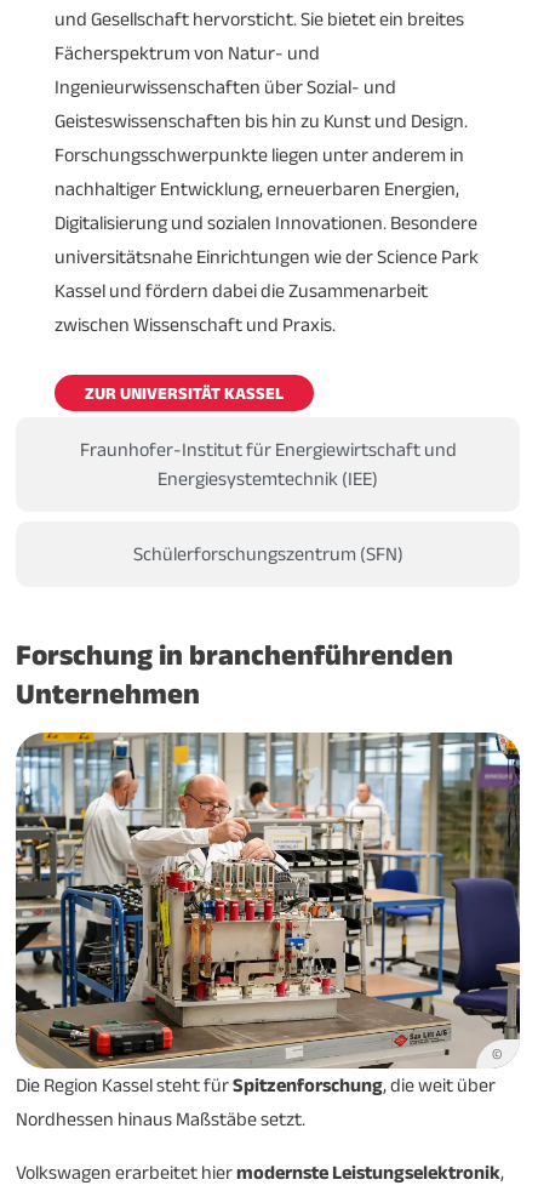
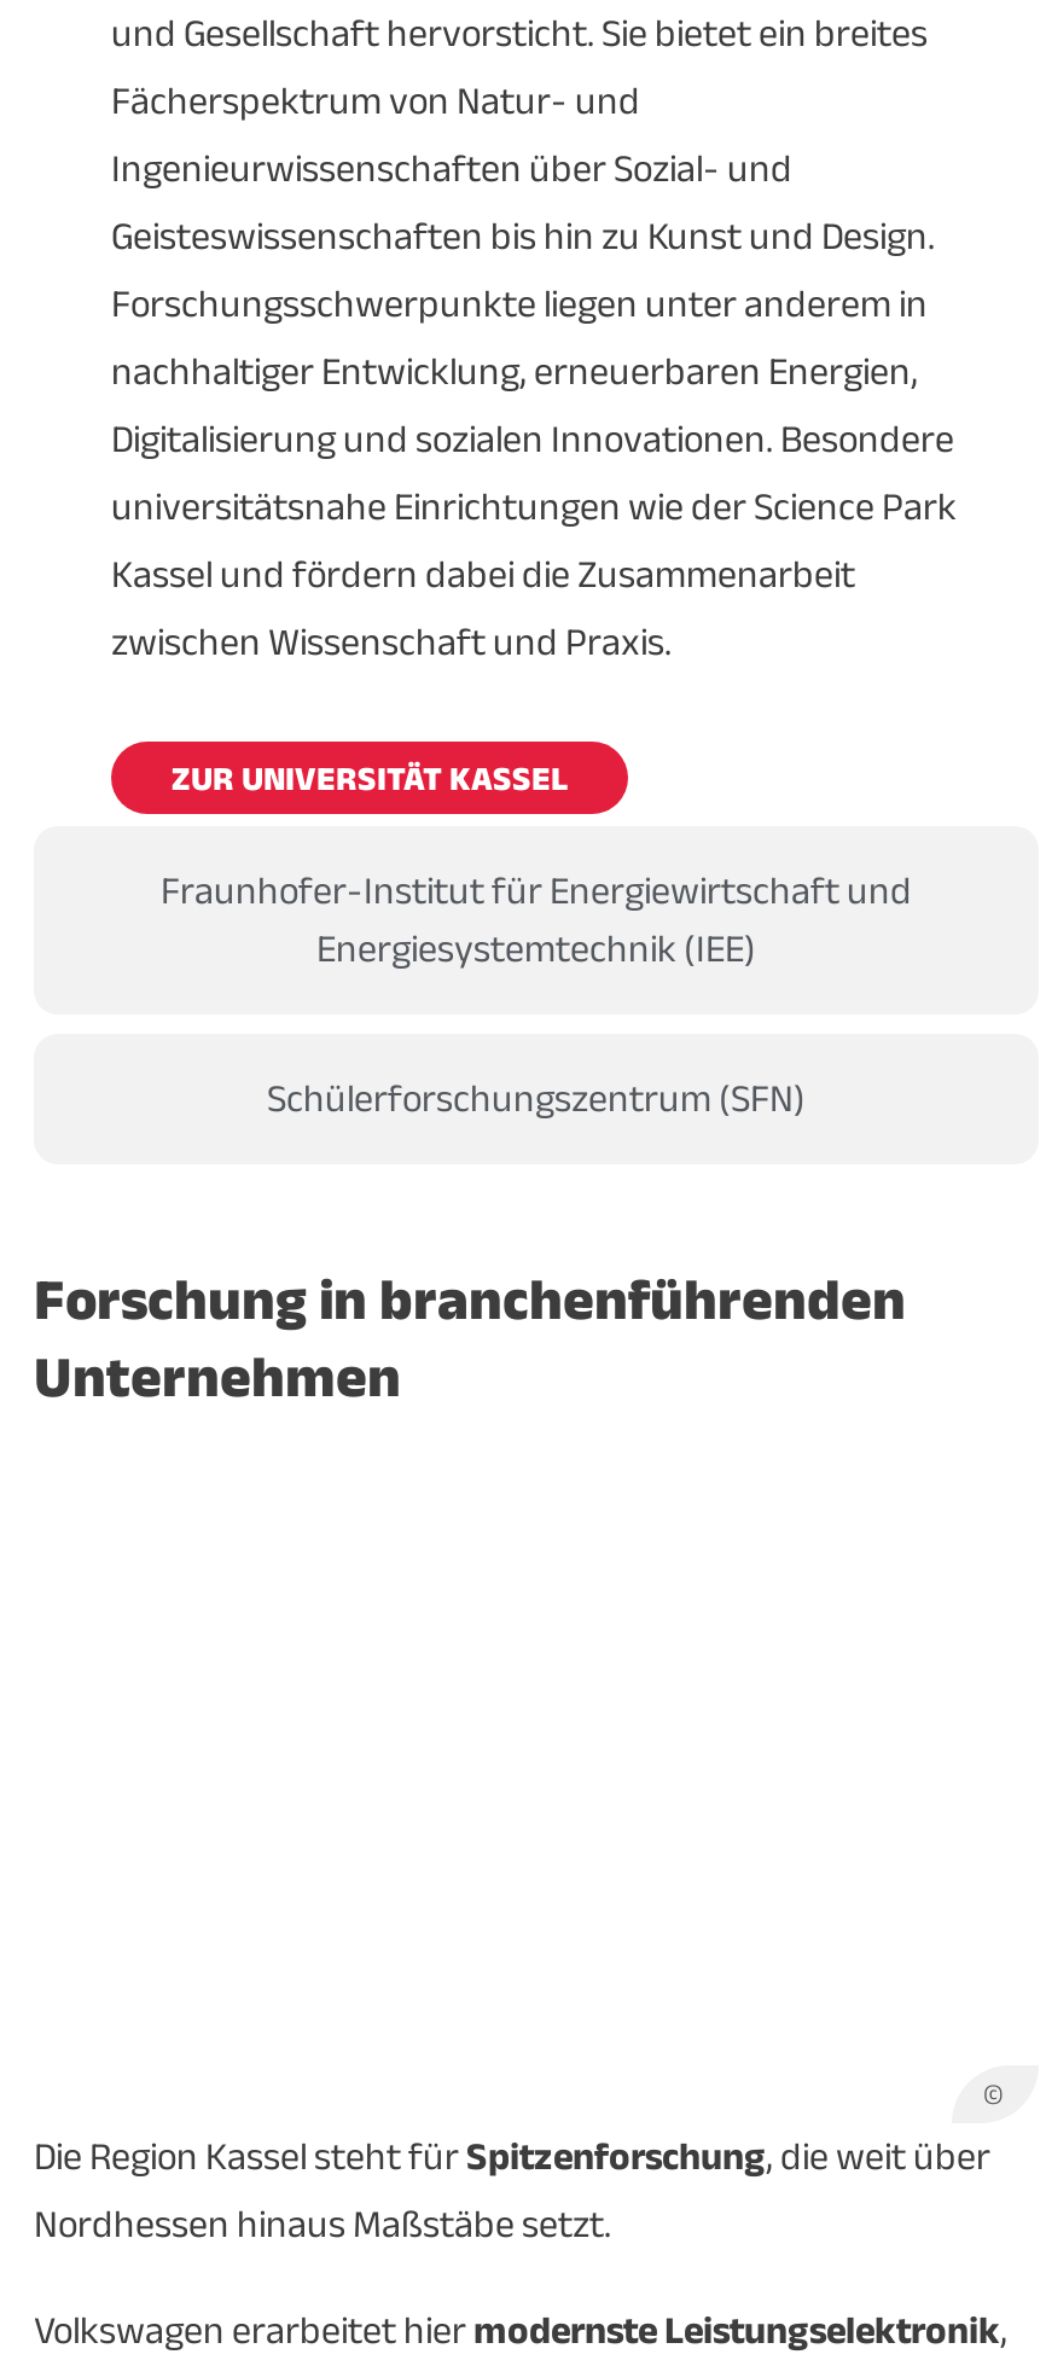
- [image]
